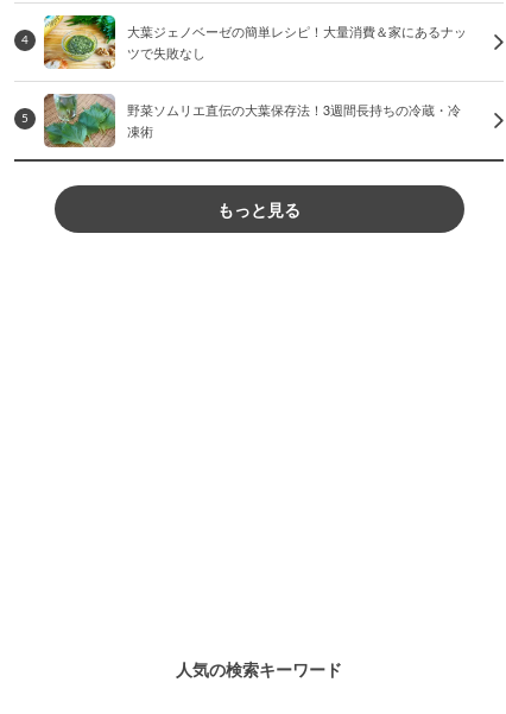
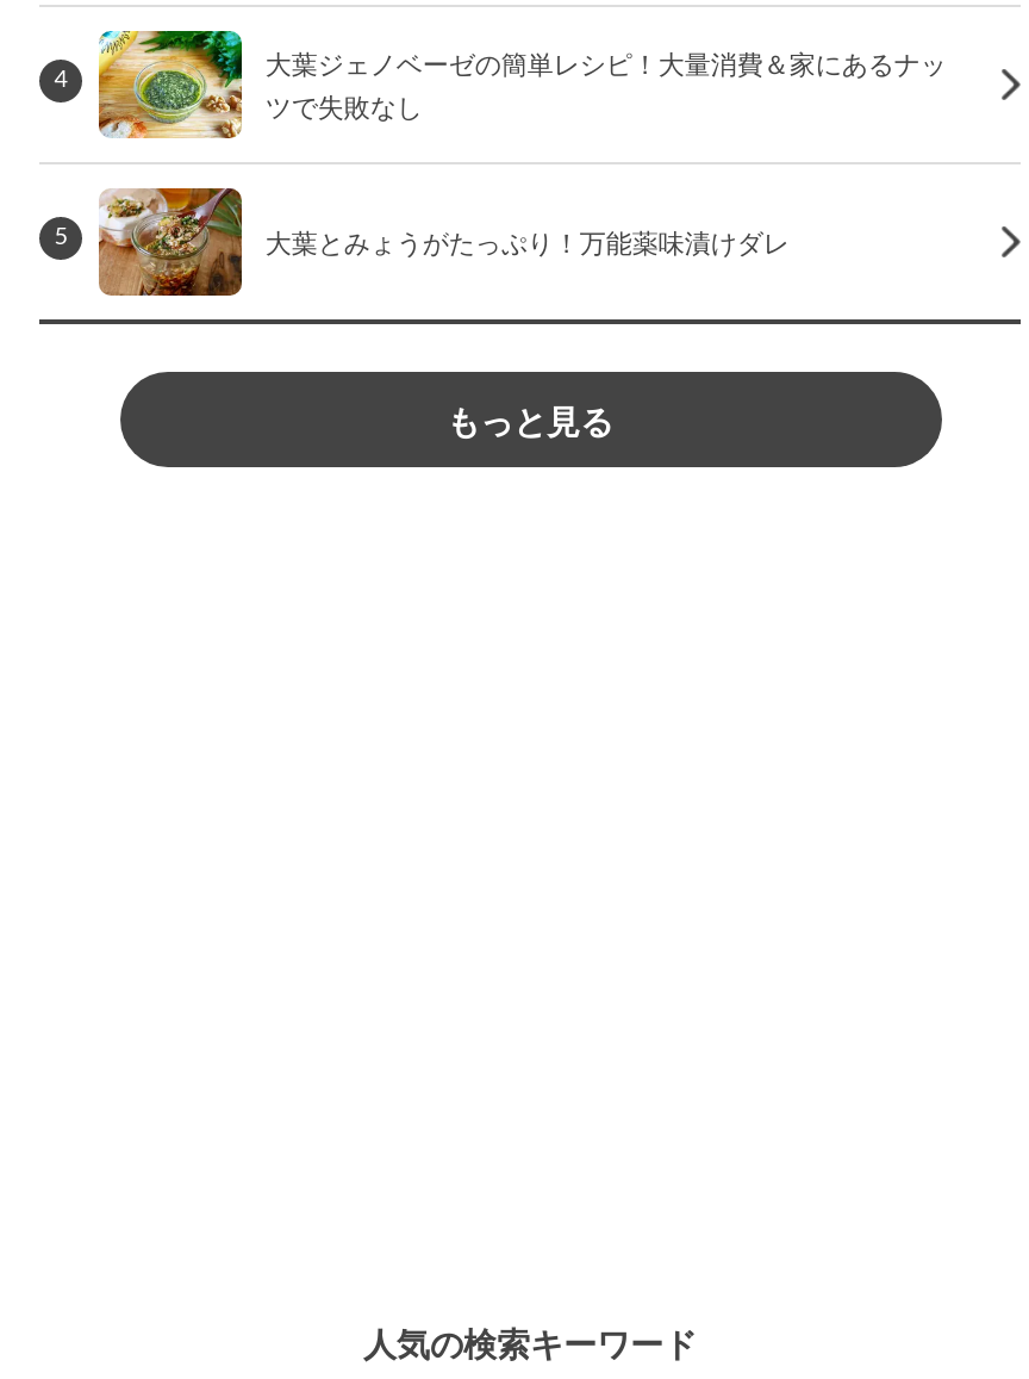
- [image]
- 野菜ソムリエ直伝の大葉保存法！3週間長持ちの冷蔵・冷
- 凍術
+ [image]
+ 大葉とみょうがたっぷり！万能薬味漬けダレ
